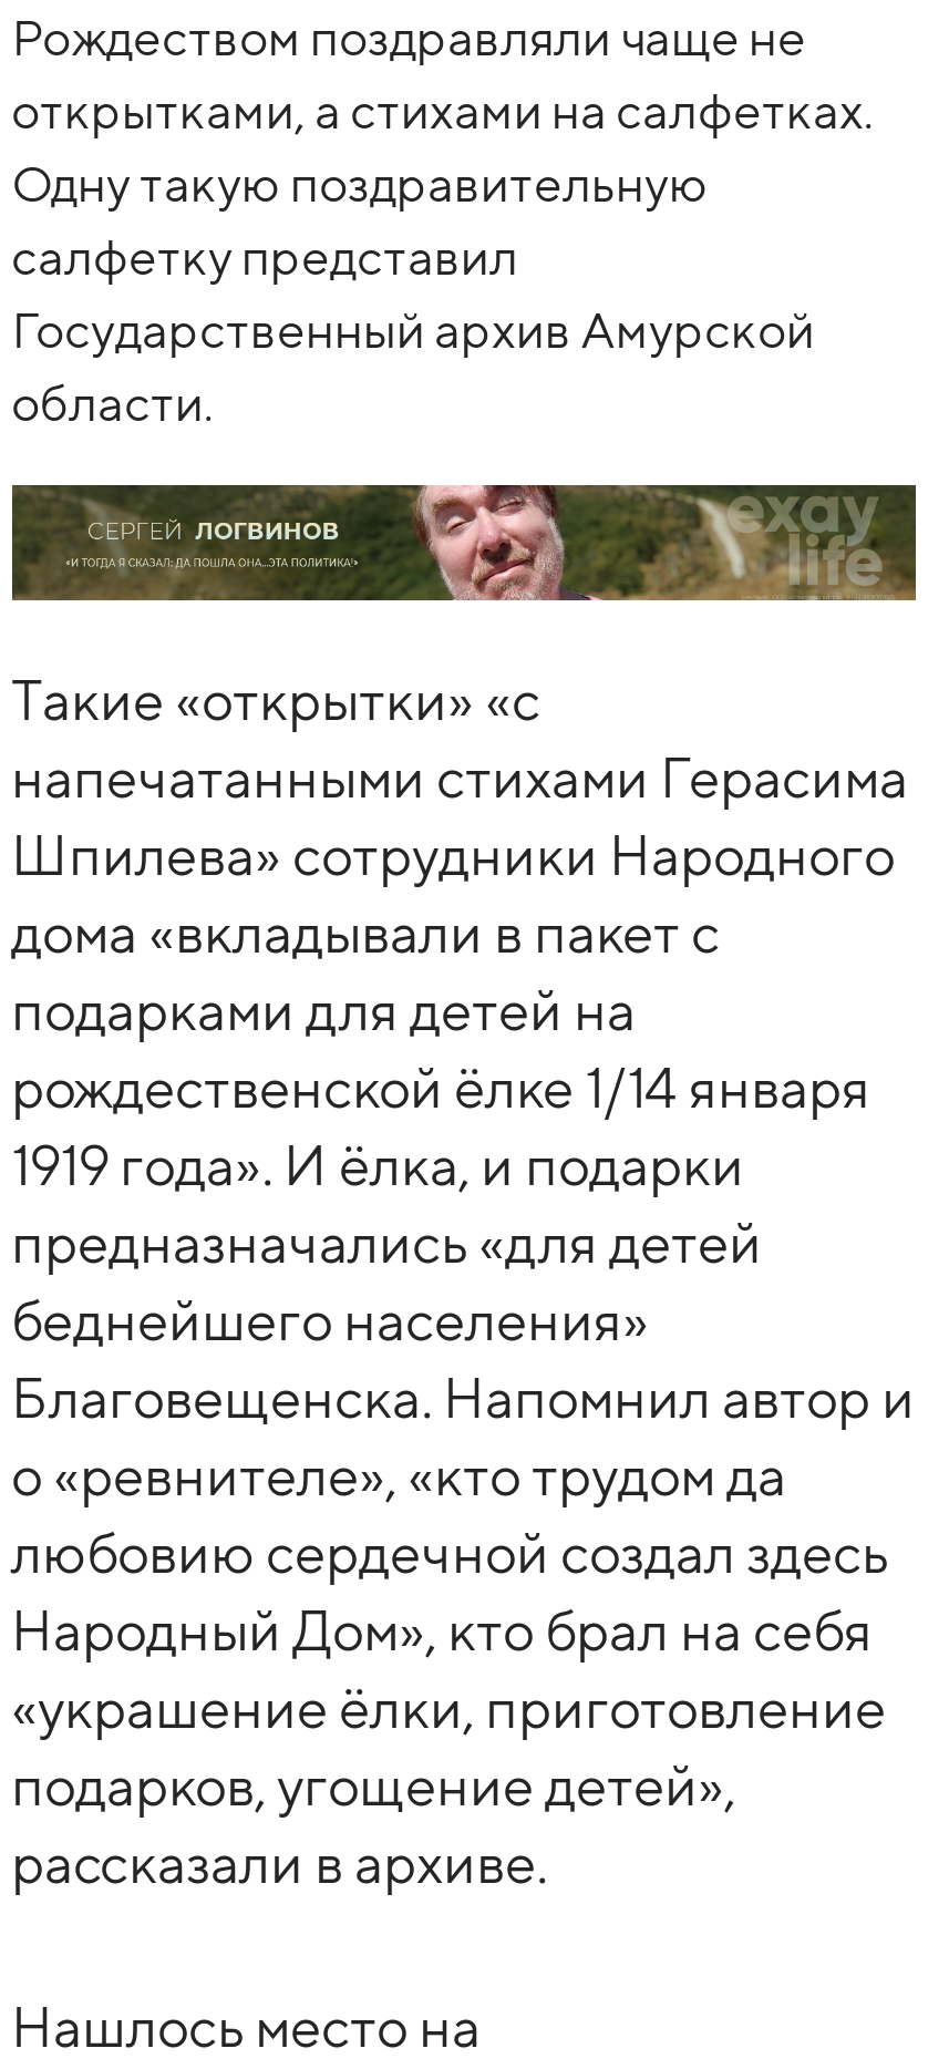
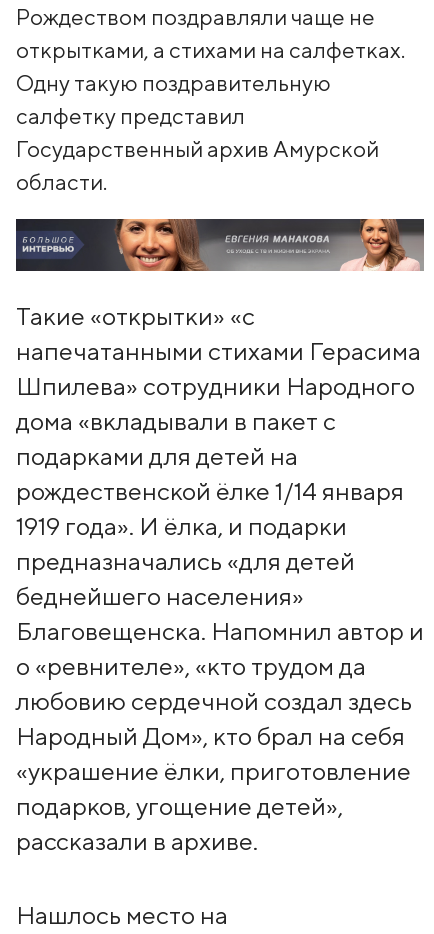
- [image]
+ [image]
